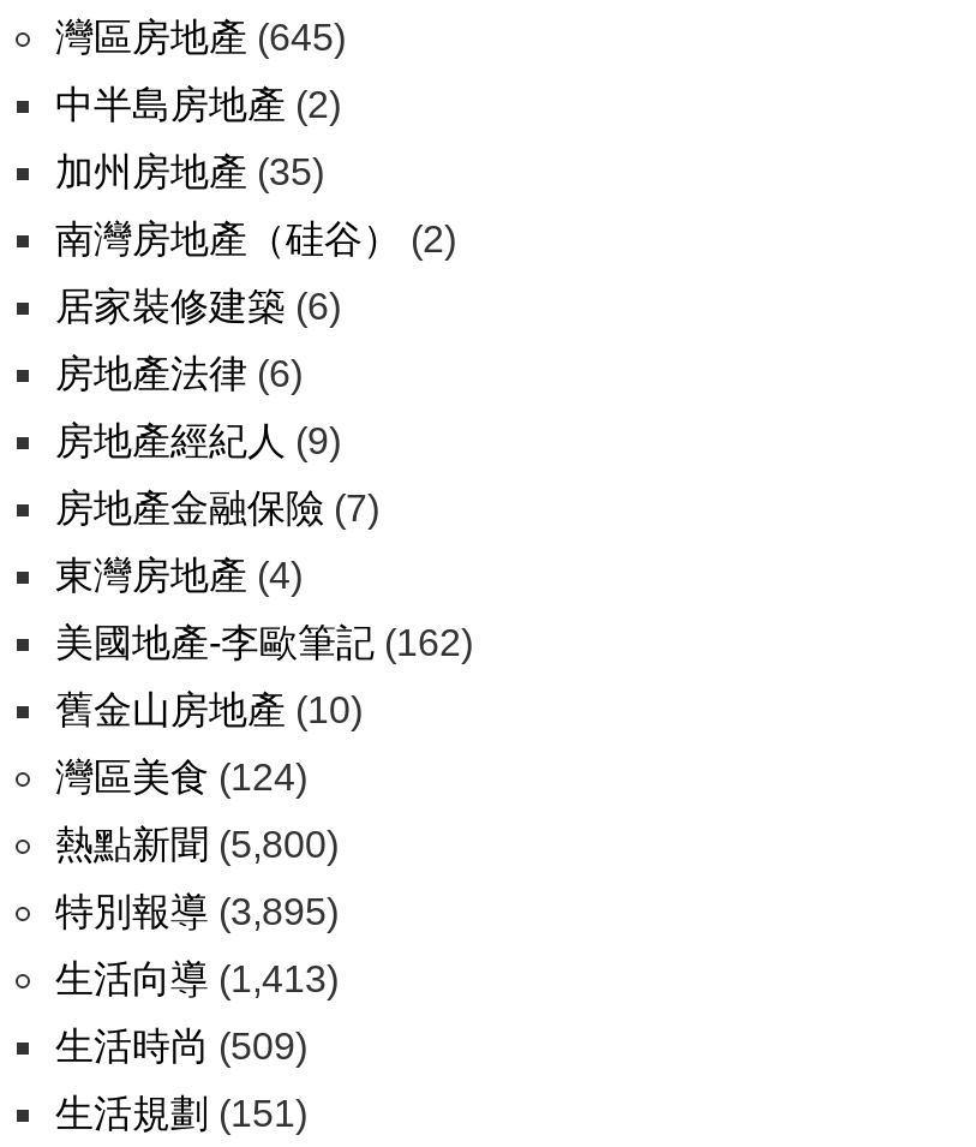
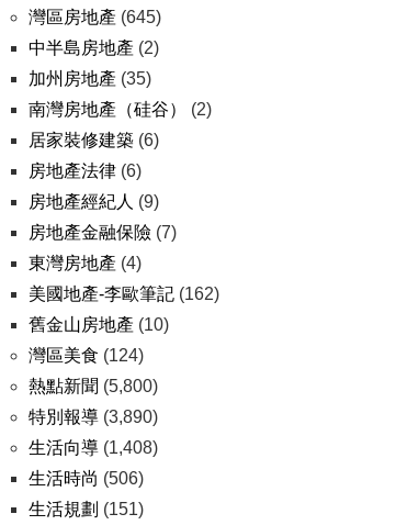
- 特別報導(3,895)
+ 特別報導(3,890)

- 生活向導(1,413)
+ 生活向導(1,408)

- 生活時尚(509)
+ 生活時尚(506)
